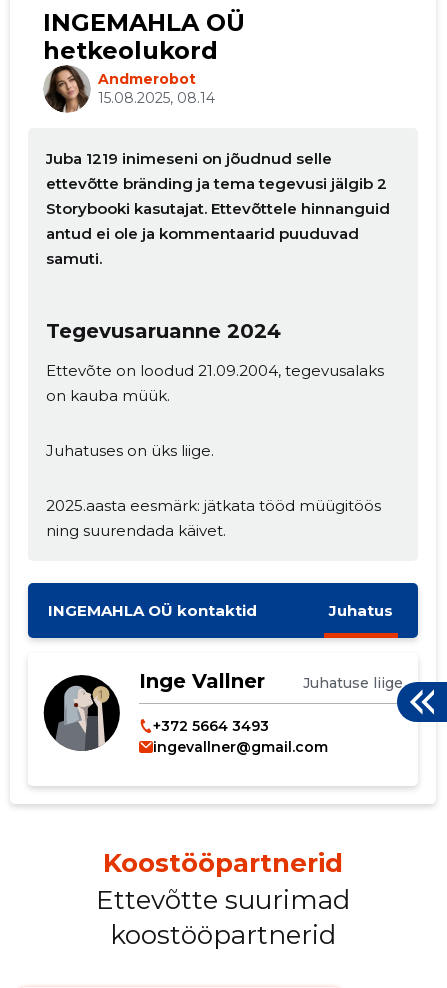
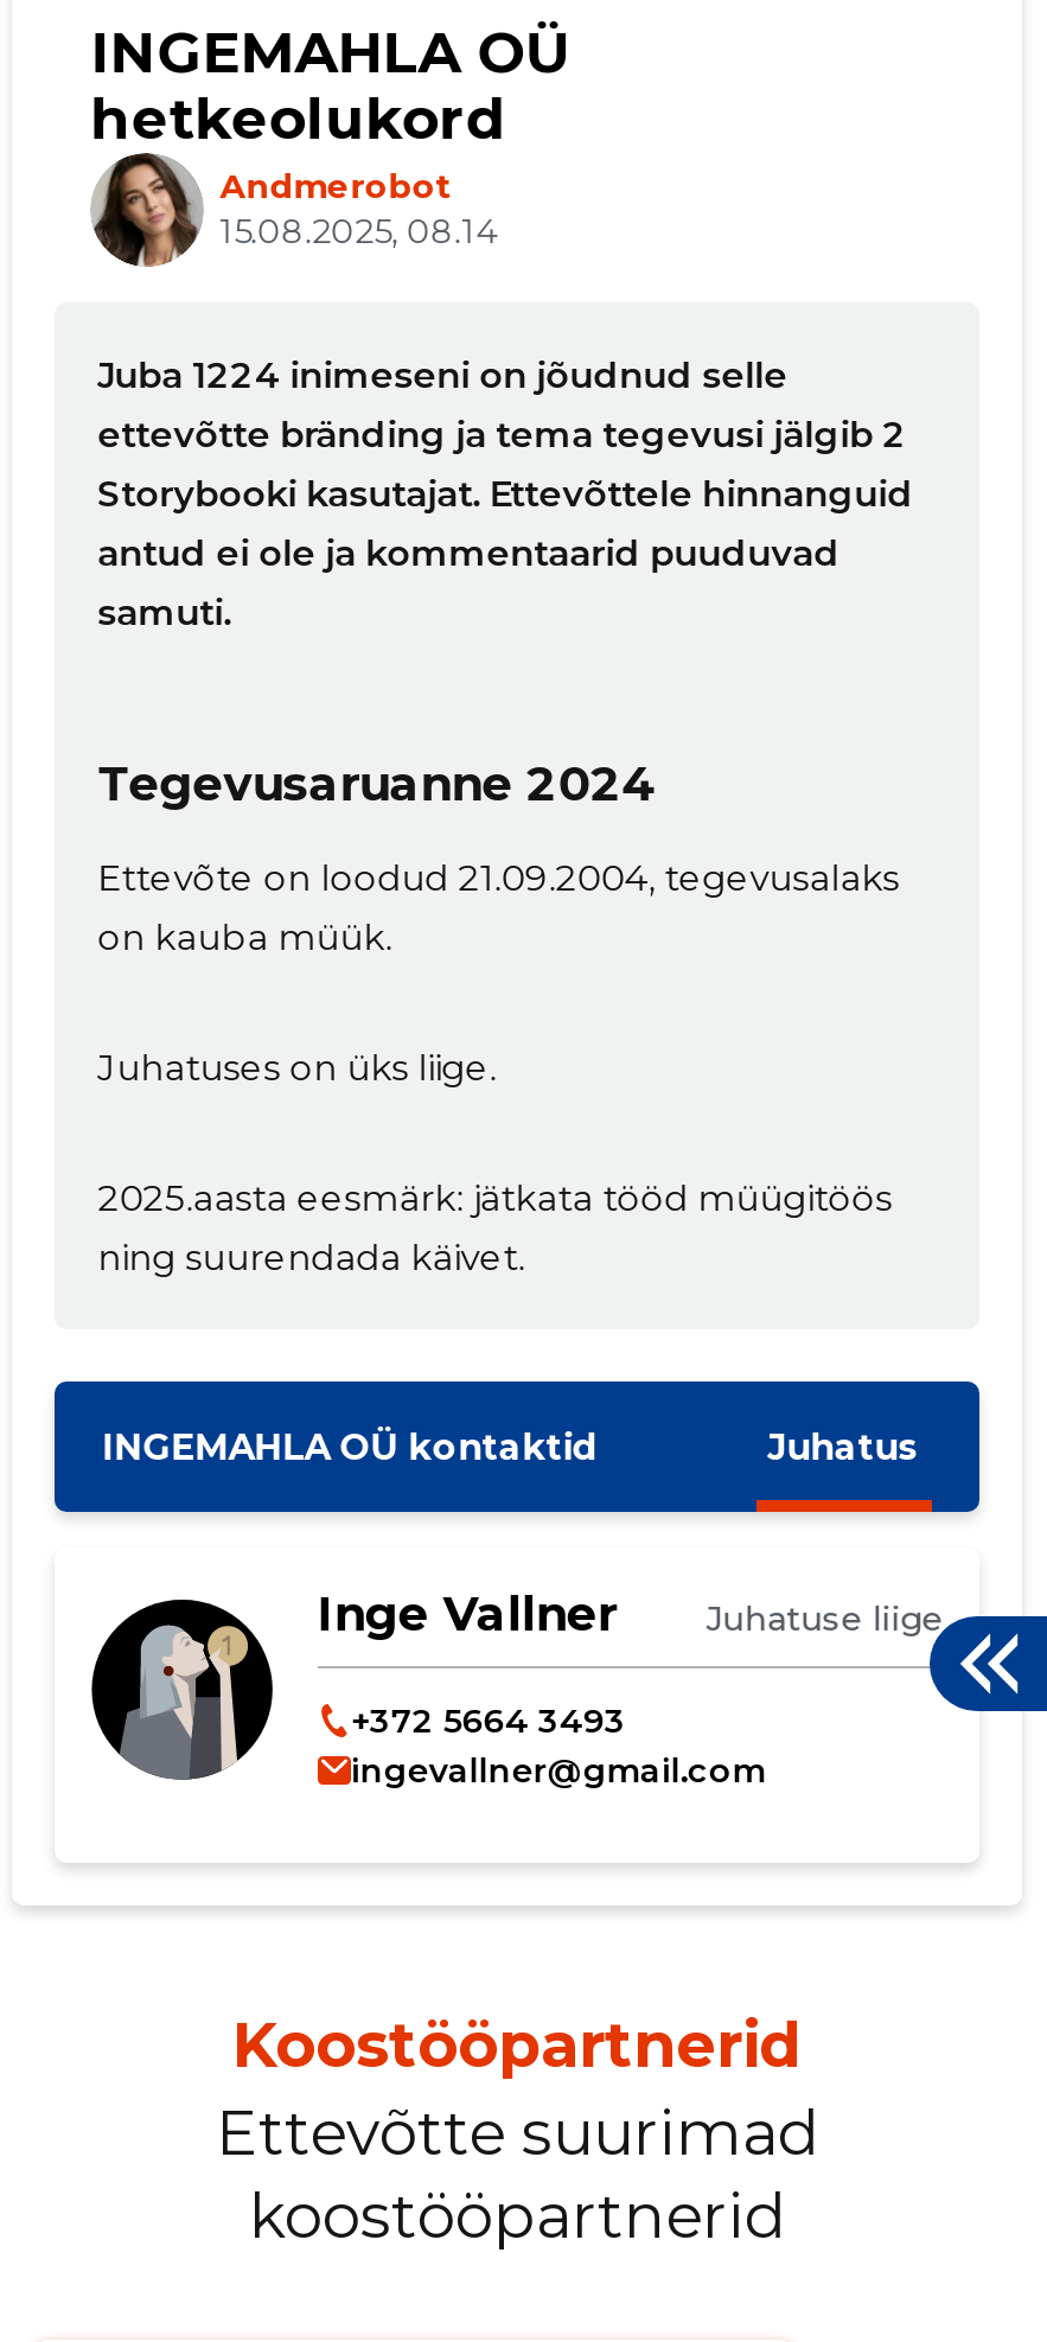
- Juba 1219 inimeseni on jõudnud selle
+ Juba 1224 inimeseni on jõudnud selle
